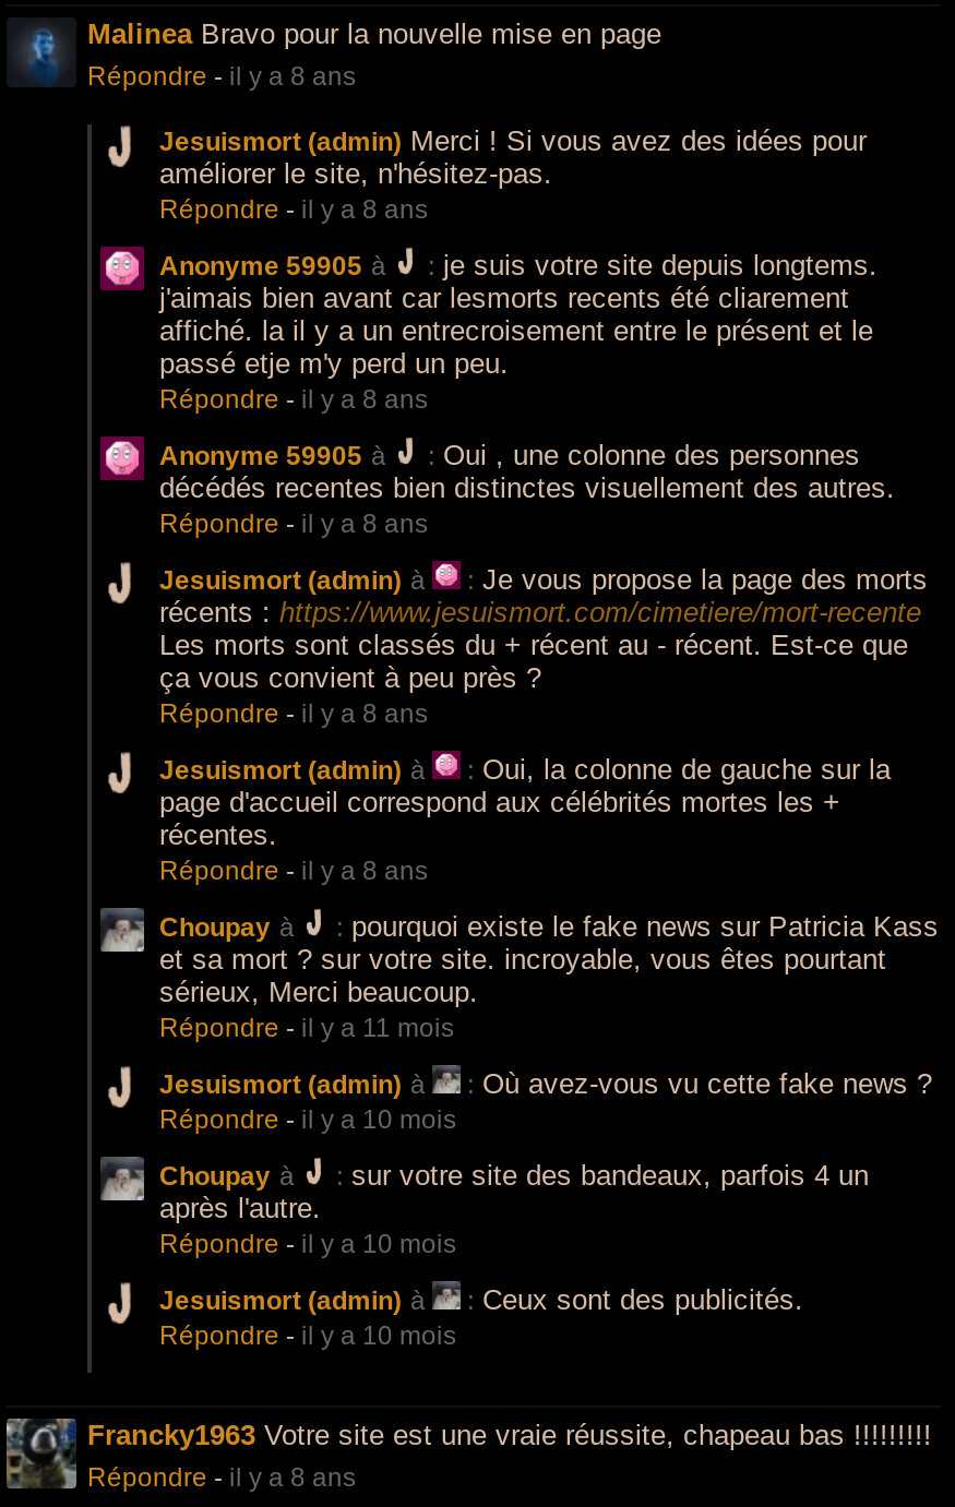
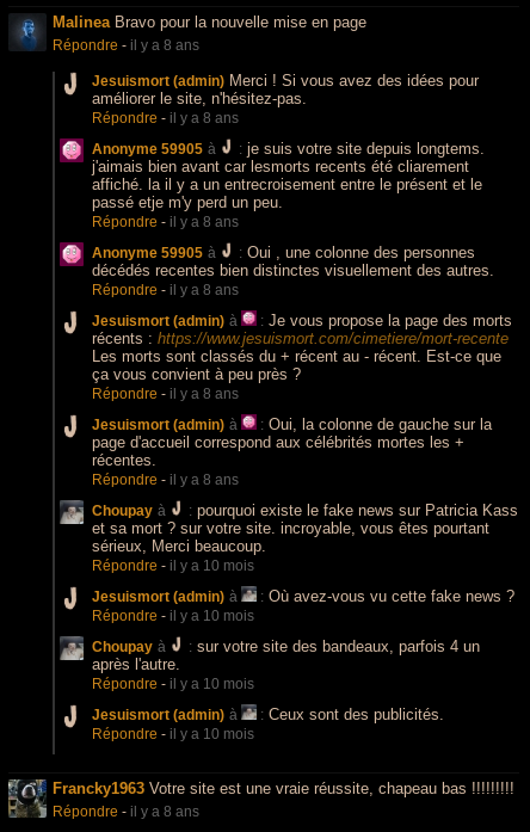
- Répondre - il y a 11 mois
+ Répondre - il y a 10 mois
